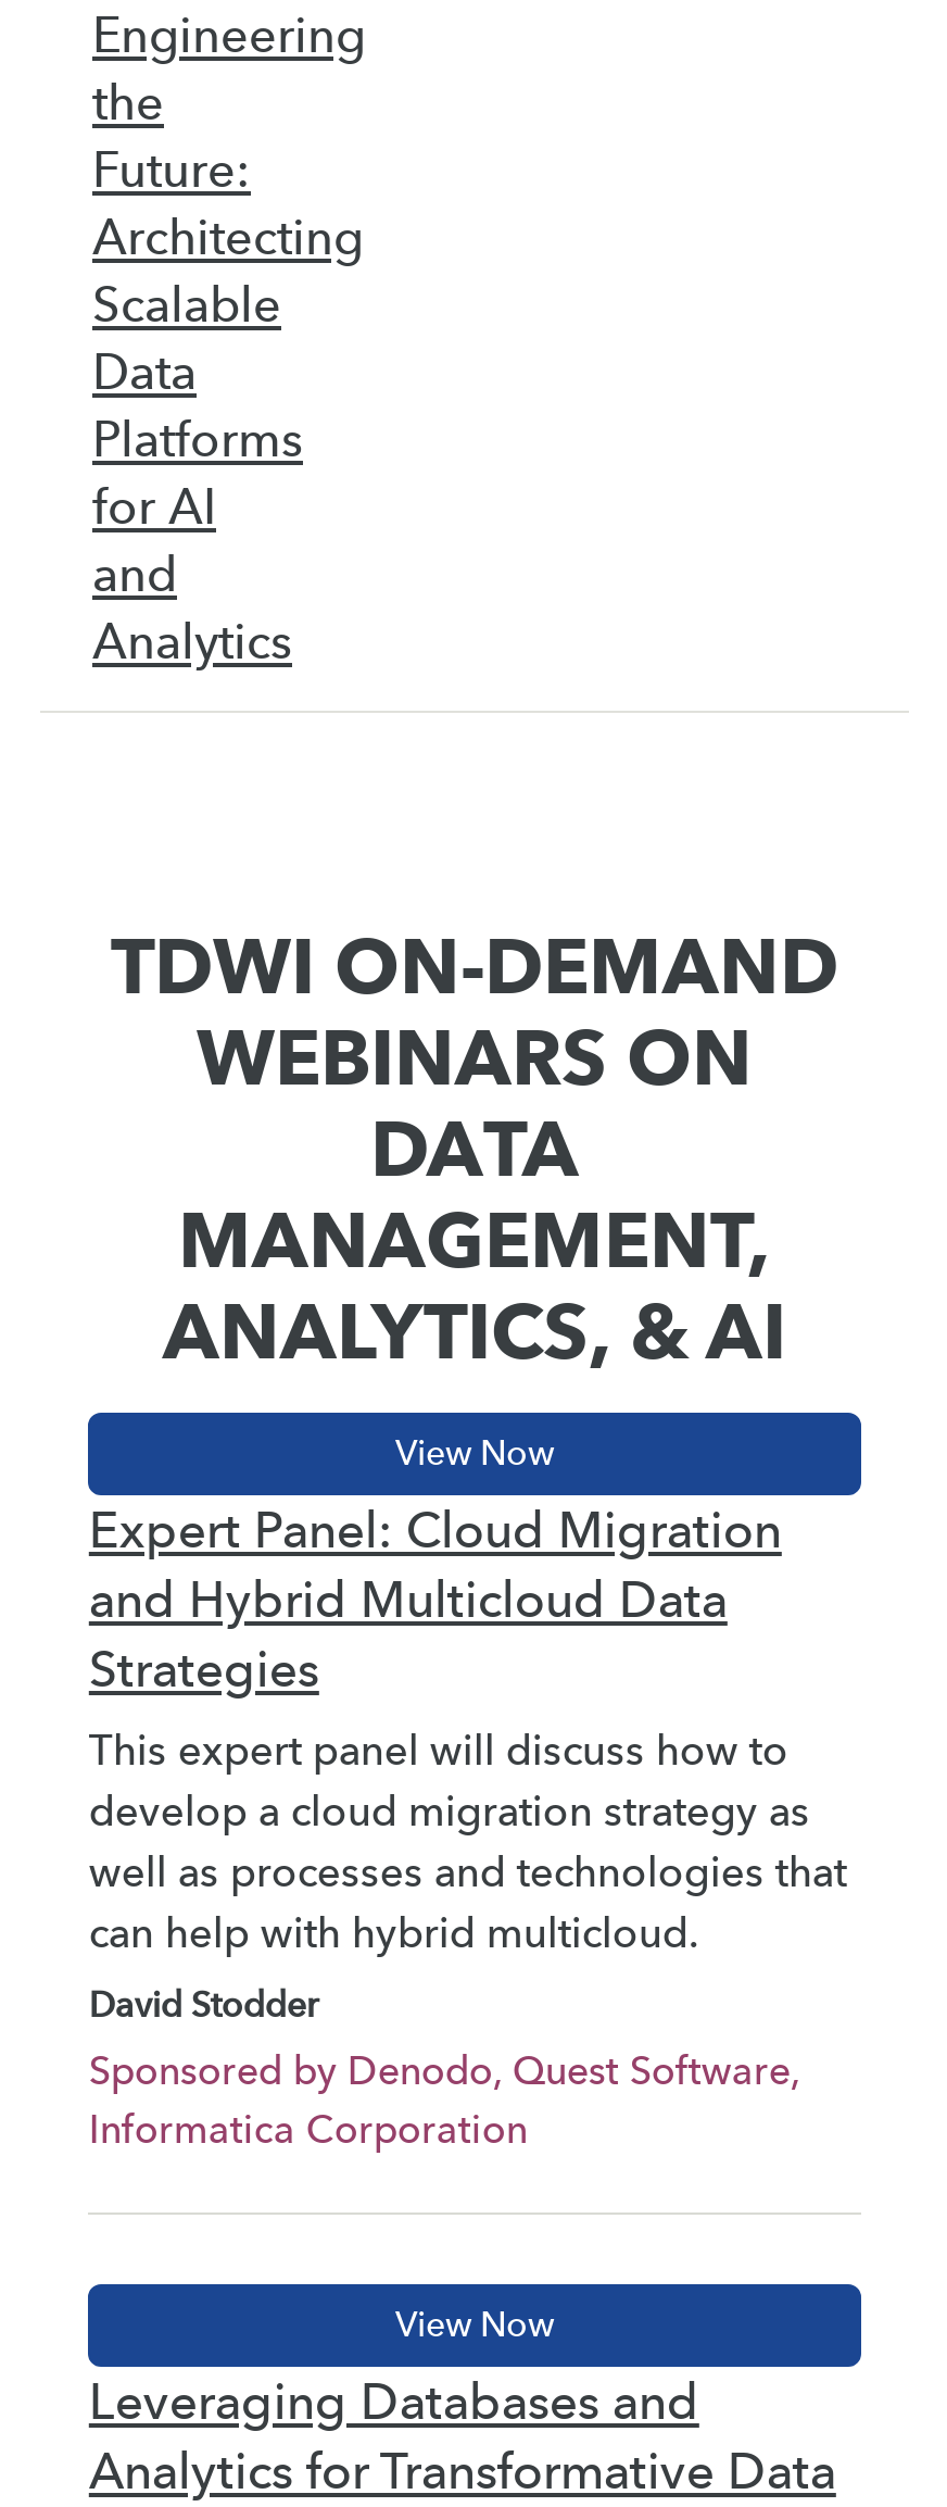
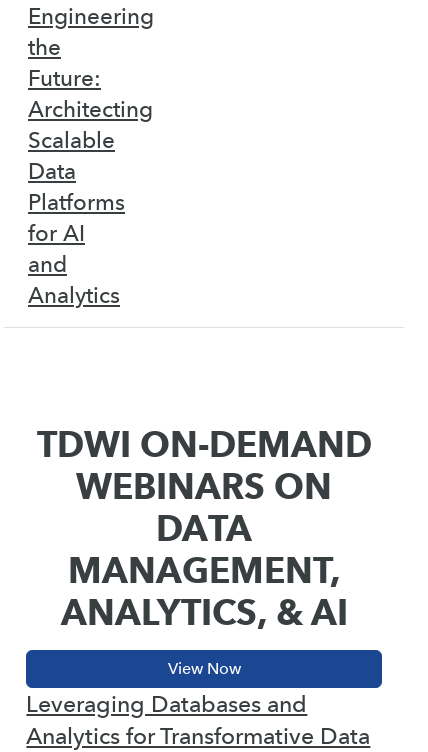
- Expert Panel: Cloud Migration
- and Hybrid Multicloud Data
- Strategies
- This expert panel will discuss how to
- develop a cloud migration strategy as
- well as processes and technologies that
- can help with hybrid multicloud.
- David Stodder
- Sponsored by Denodo, Quest Software,
- Informatica Corporation
